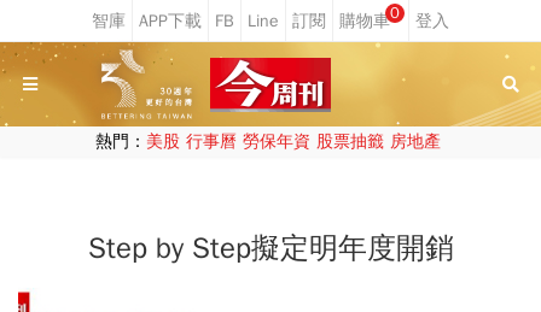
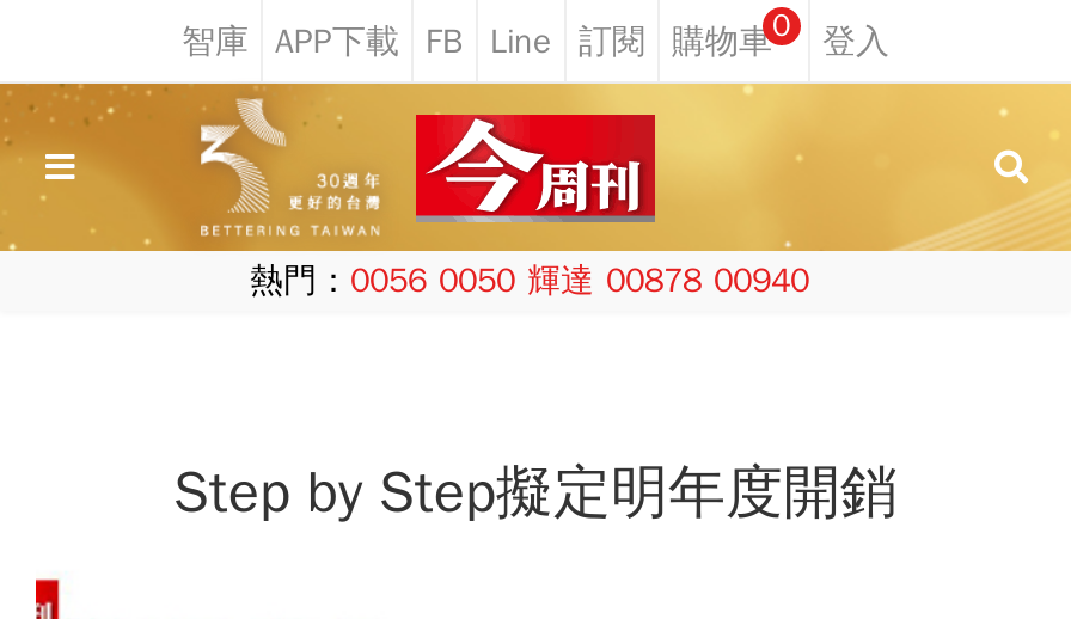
- 熱門：美股 行事曆 勞保年資 股票抽籤 房地產
+ 熱門：0056 0050 輝達 00878 00940
